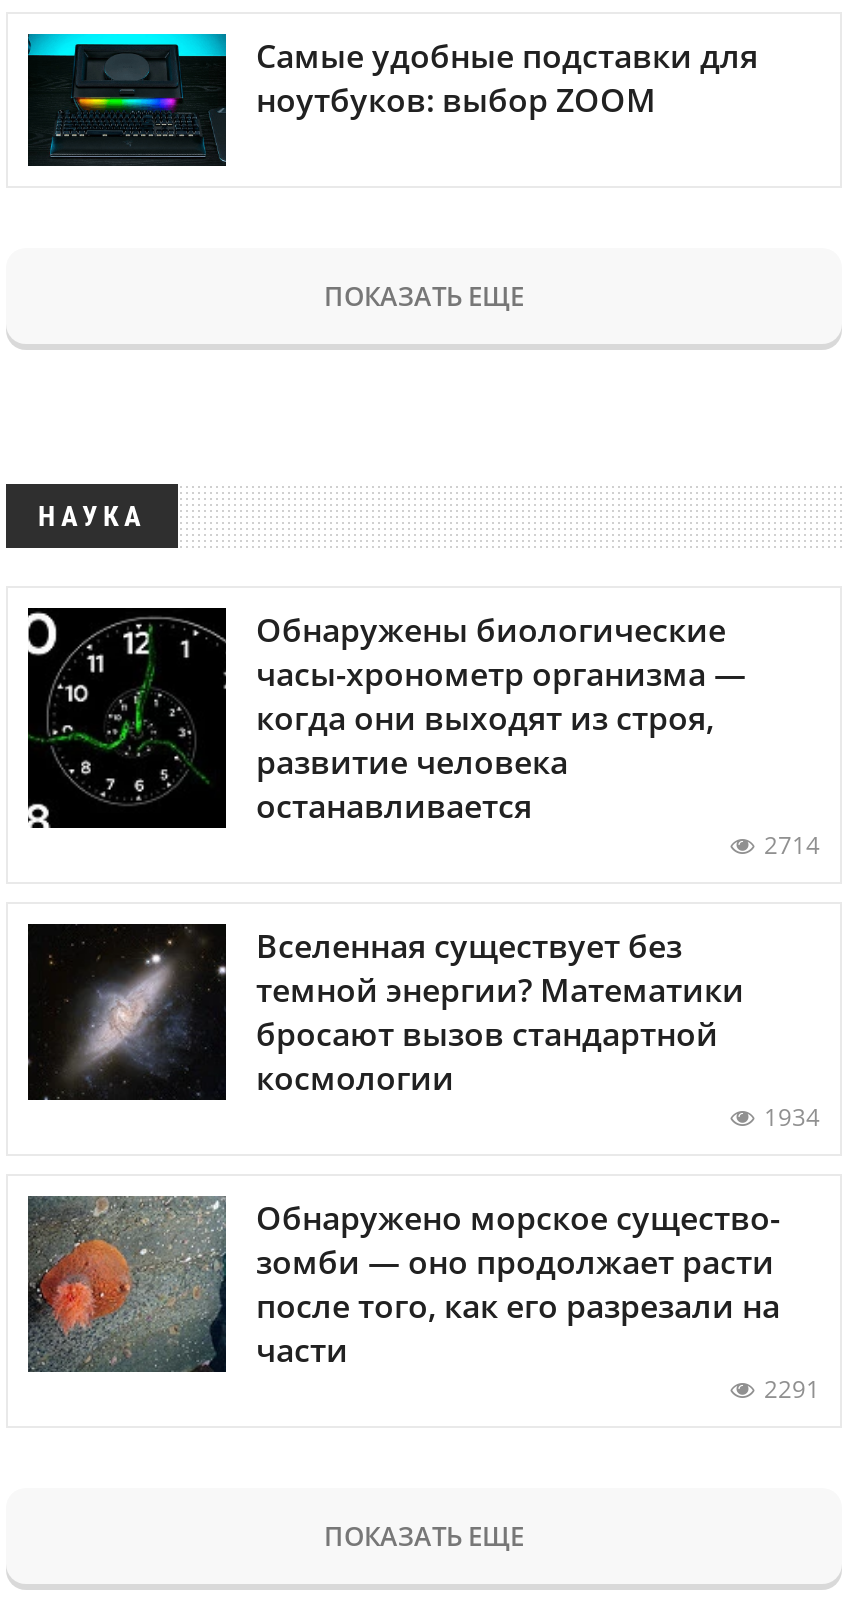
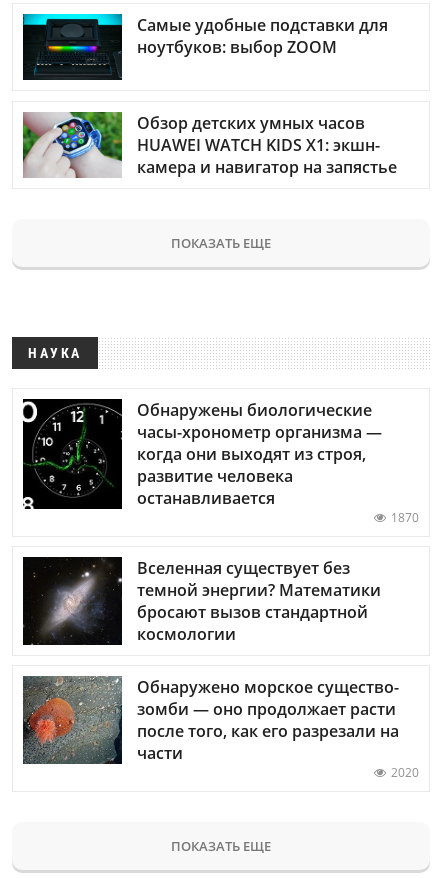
+ [image]
+ Обзор детских умных часов
+ HUAWEI WATCH KIDS X1: экшн-
+ камера и навигатор на запястье

moved down: [image] | ПОКАЗАТЬ ЕЩЕ | НАУКА | Обнаружены биологические | часы-хронометр организма — | когда они выходят из строя, | развитие человека | останавливается

- 2714
+ 1870

moved down: [image] | Вселенная существует без | темной энергии? Математики | бросают вызов стандартной | космологии

- 1934

- 2291
+ 2020
